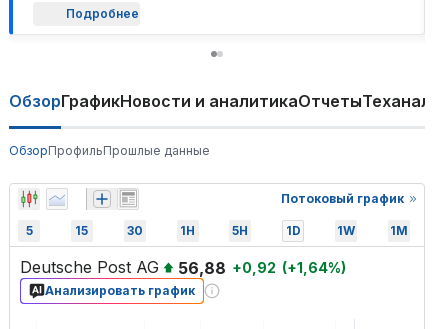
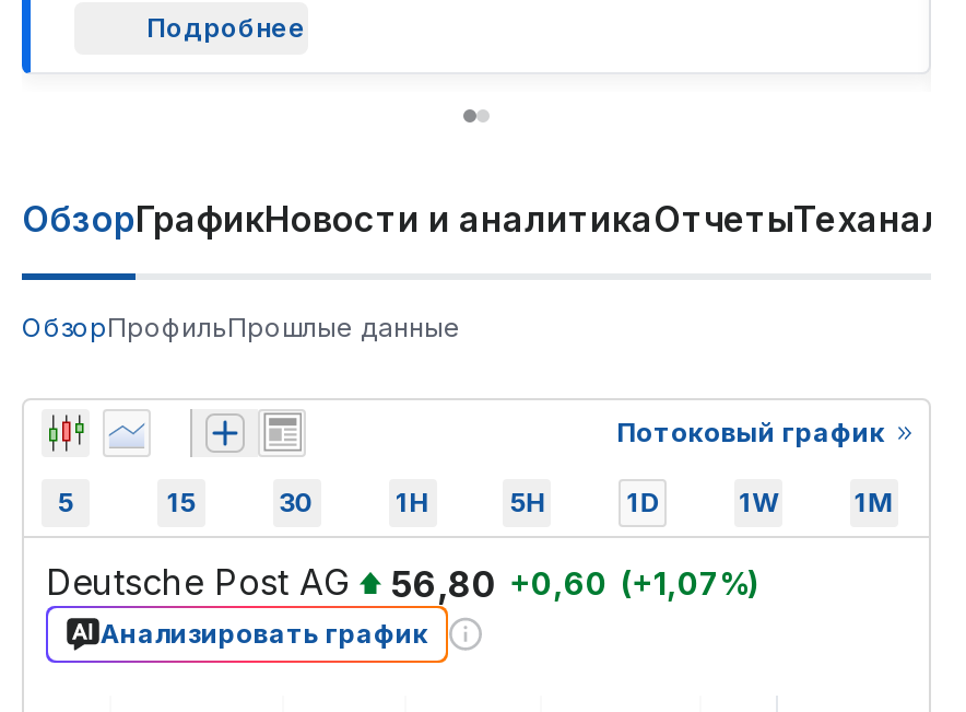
- Deutsche Post AG 56,88 +0,92 (+1,64%)
+ Deutsche Post AG 56,80 +0,60 (+1,07%)
